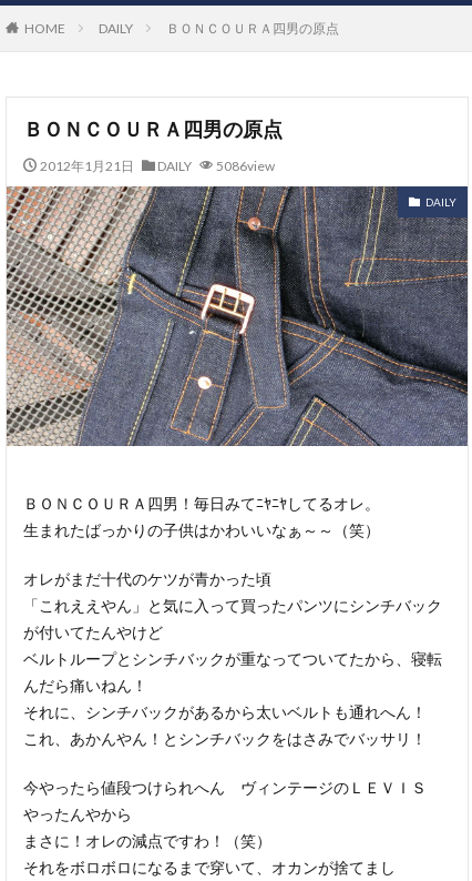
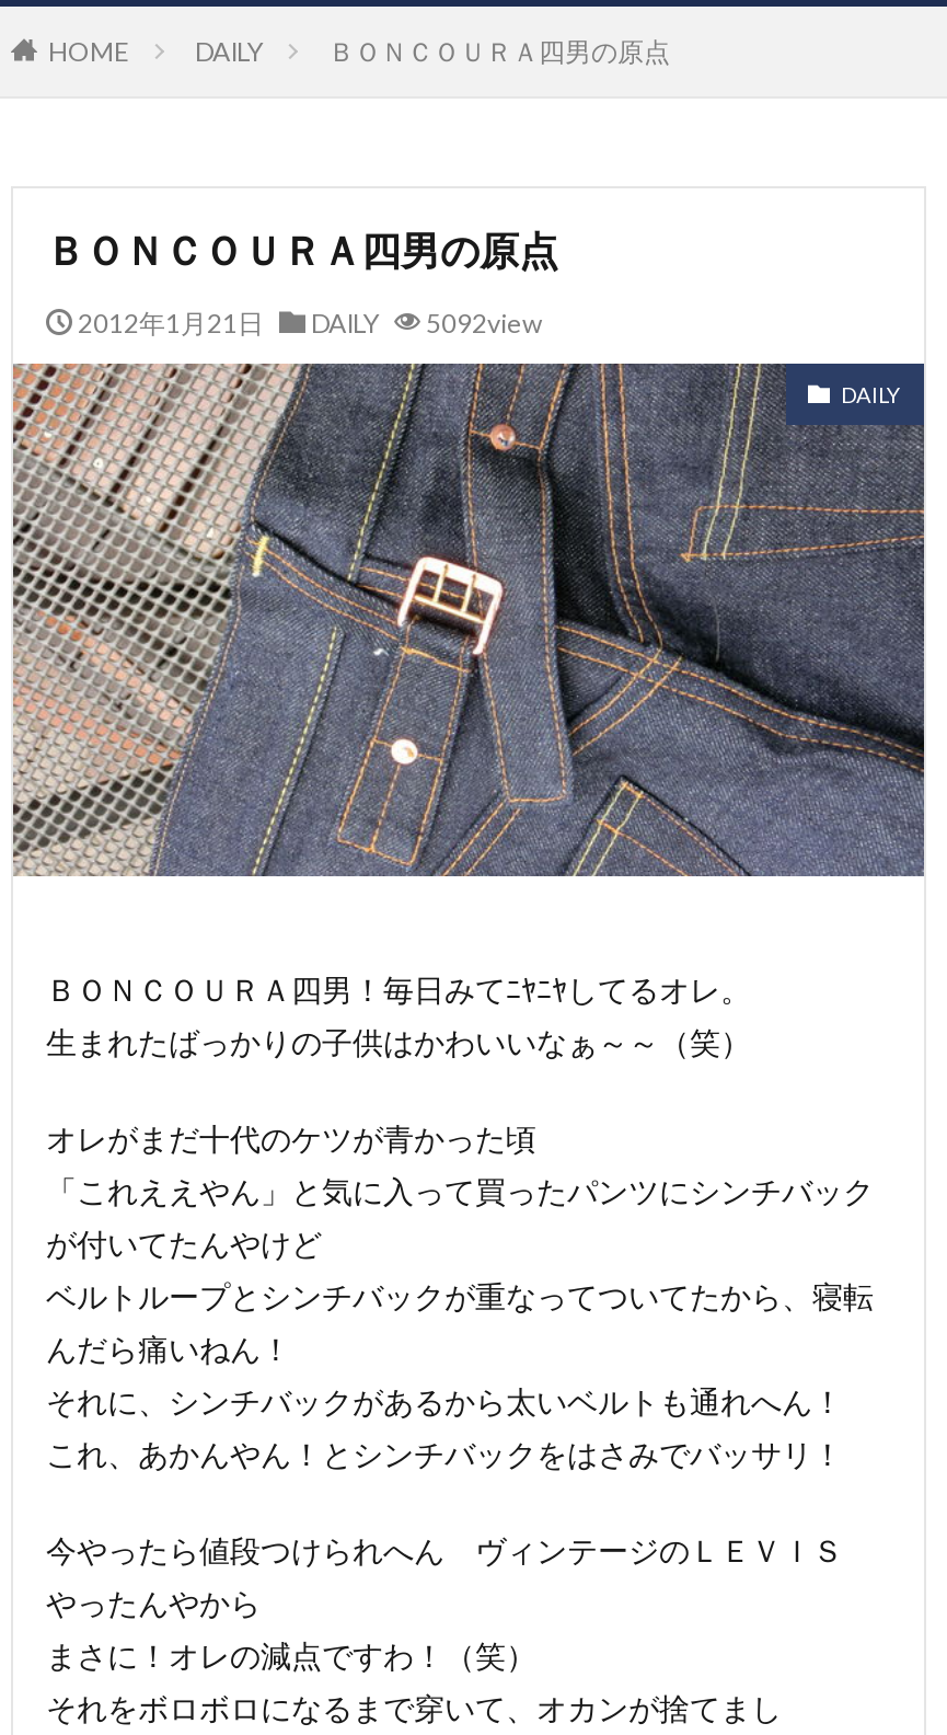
- 2012年1月21日 DAILY 5086view
+ 2012年1月21日 DAILY 5092view
